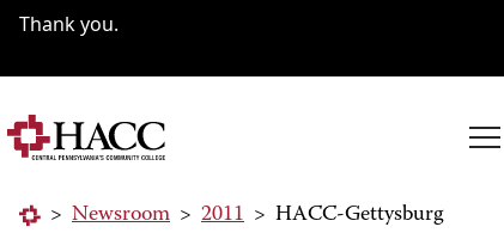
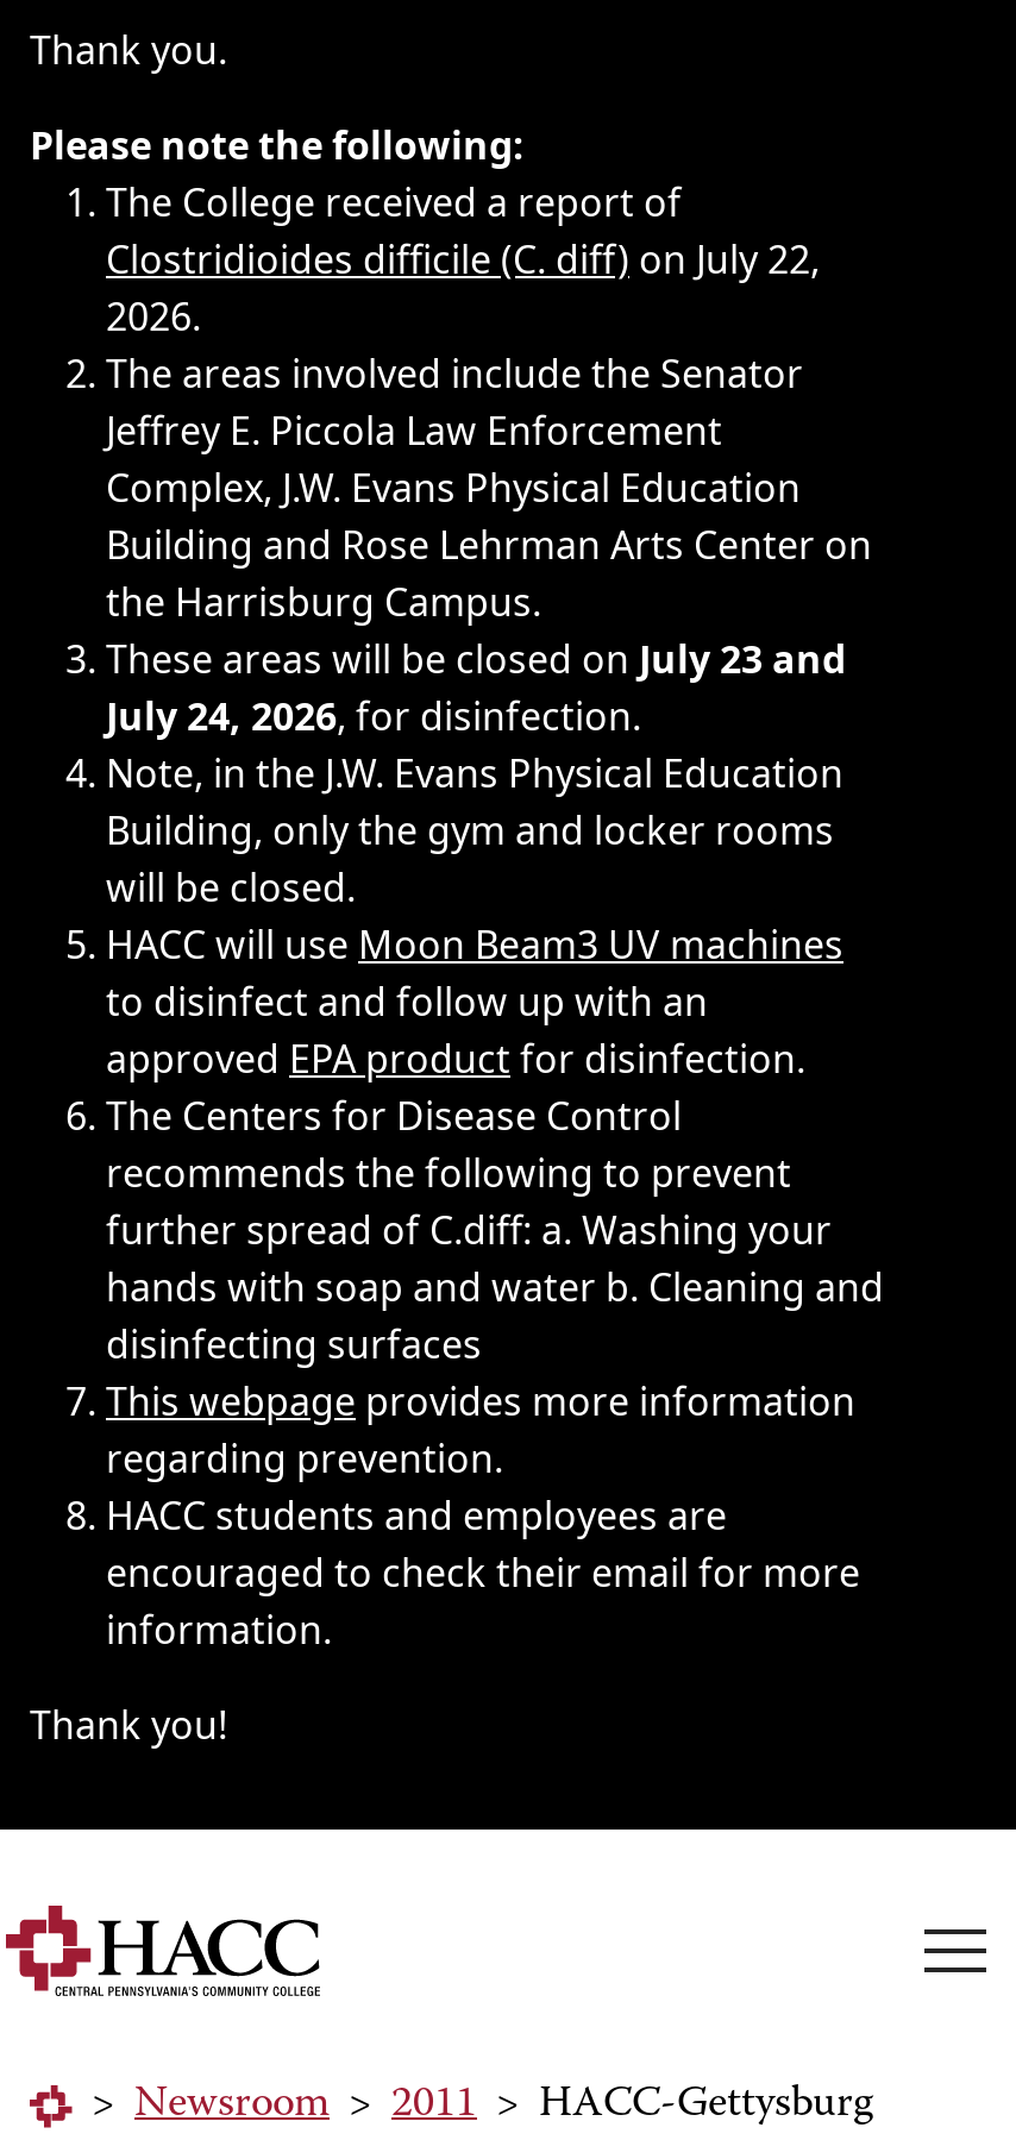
+ Please note the following:
+ The College received a report of
+ Clostridioides difficile (C. diff) on July 22,
+ 2026.
+ The areas involved include the Senator
+ Jeffrey E. Piccola Law Enforcement
+ Complex, J.W. Evans Physical Education
+ Building and Rose Lehrman Arts Center on
+ the Harrisburg Campus.
+ These areas will be closed on July 23 and
+ July 24, 2026, for disinfection.
+ Note, in the J.W. Evans Physical Education
+ Building, only the gym and locker rooms
+ will be closed.
+ HACC will use Moon Beam3 UV machines
+ to disinfect and follow up with an
+ approved EPA product for disinfection.
+ The Centers for Disease Control
+ recommends the following to prevent
+ further spread of C.diff: a. Washing your
+ hands with soap and water b. Cleaning and
+ disinfecting surfaces
+ This webpage provides more information
+ regarding prevention.
+ HACC students and employees are
+ encouraged to check their email for more
+ information.
+ Thank you!
